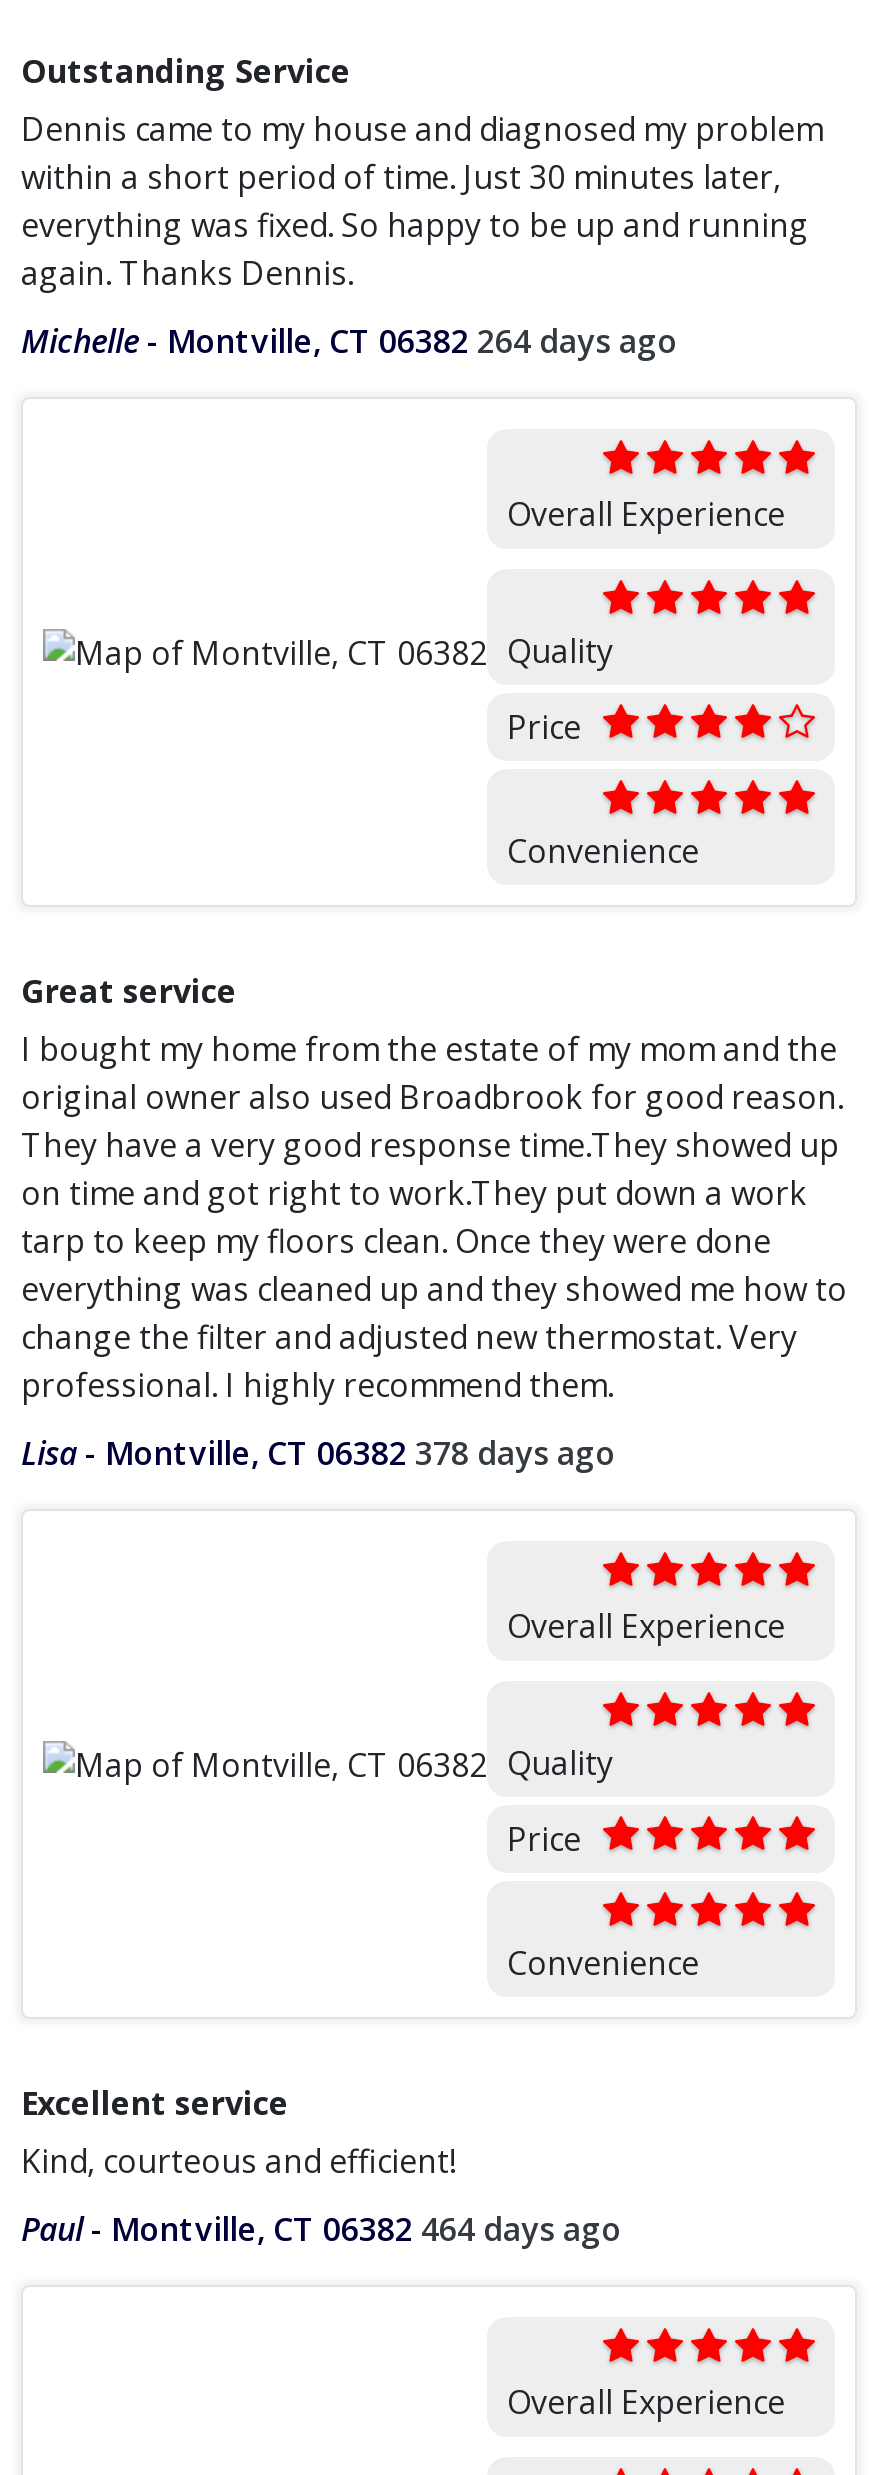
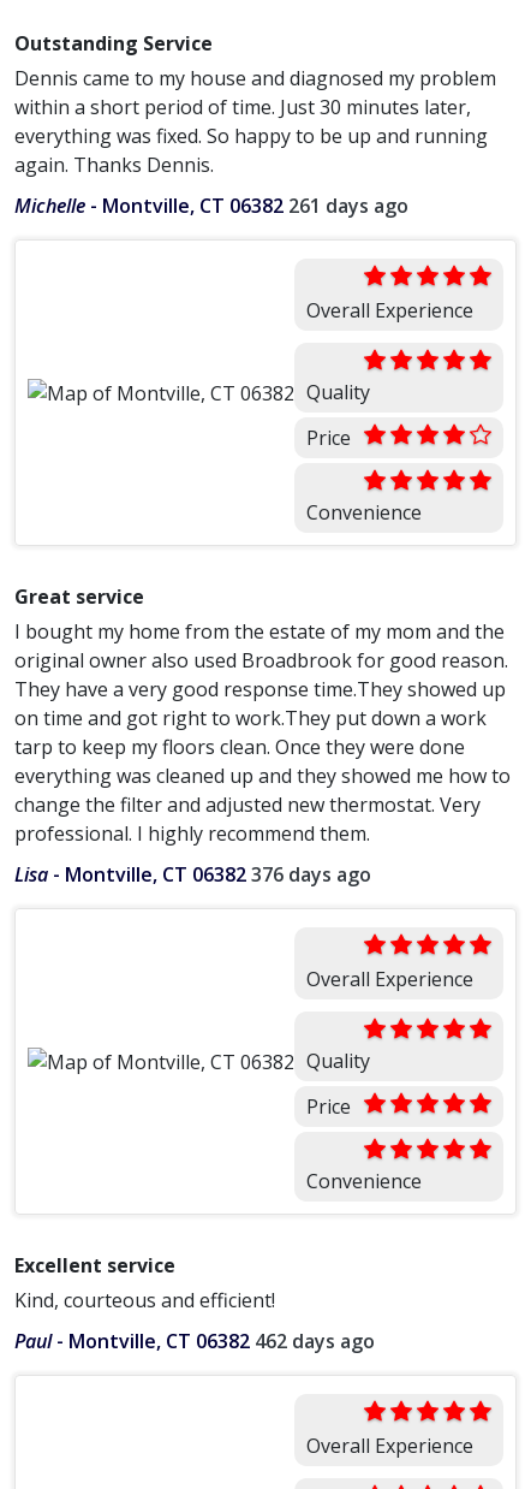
- Michelle - Montville, CT 06382 264 days ago
+ Michelle - Montville, CT 06382 261 days ago

- Lisa - Montville, CT 06382 378 days ago
+ Lisa - Montville, CT 06382 376 days ago

- Paul- Montville, CT 06382 464 days ago
+ Paul- Montville, CT 06382 462 days ago
